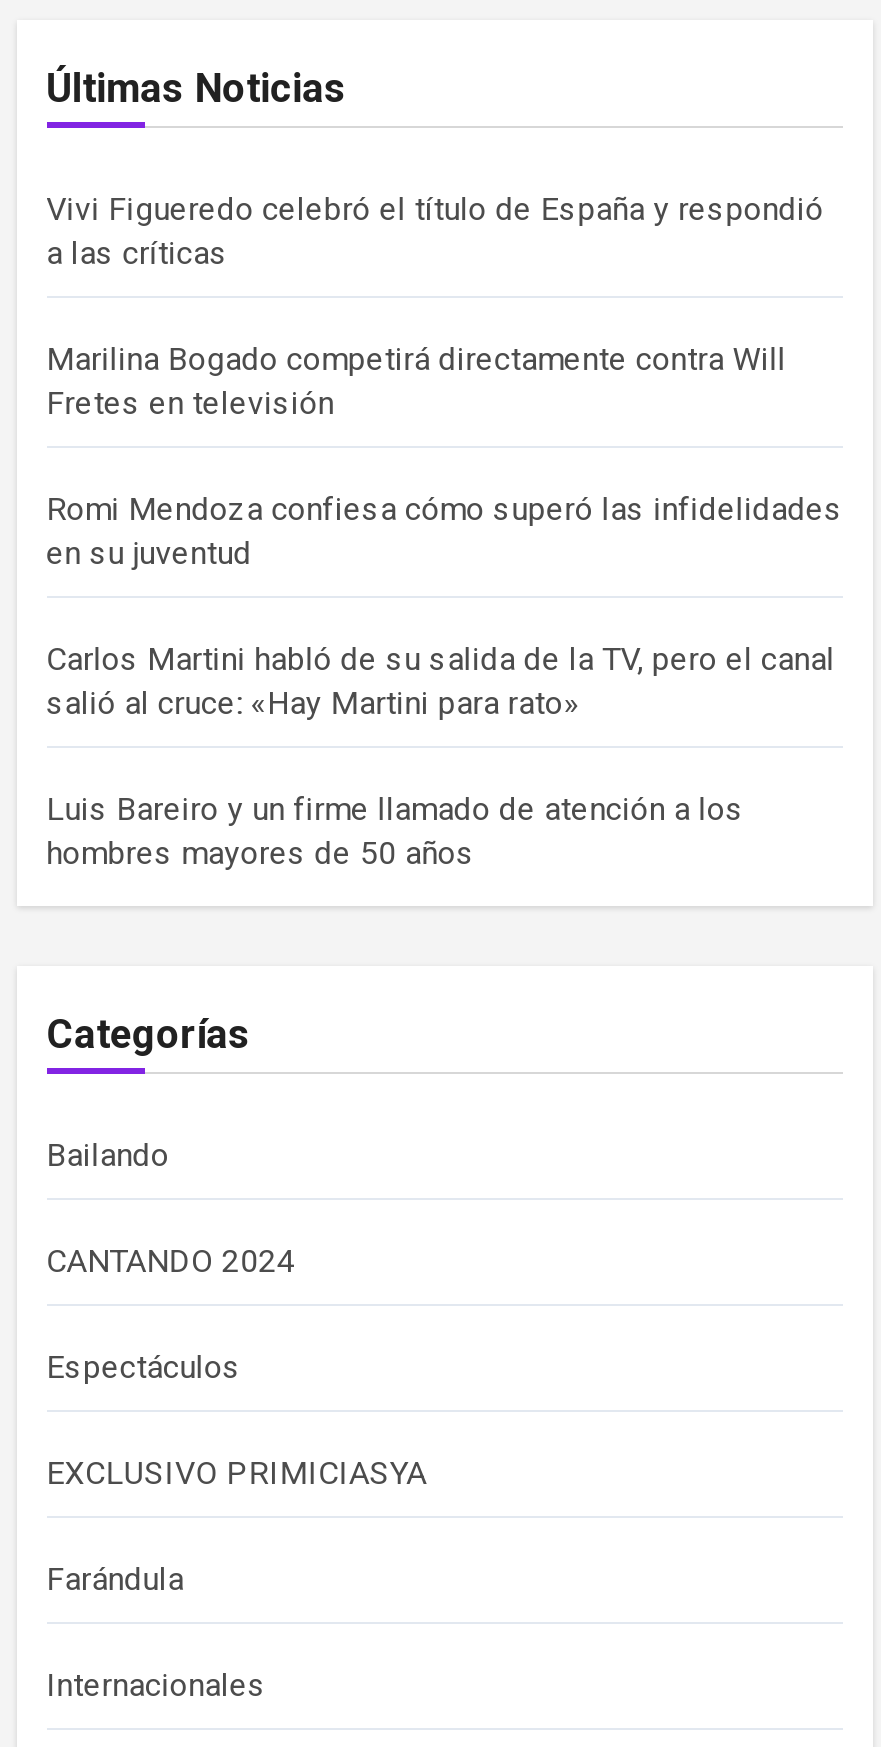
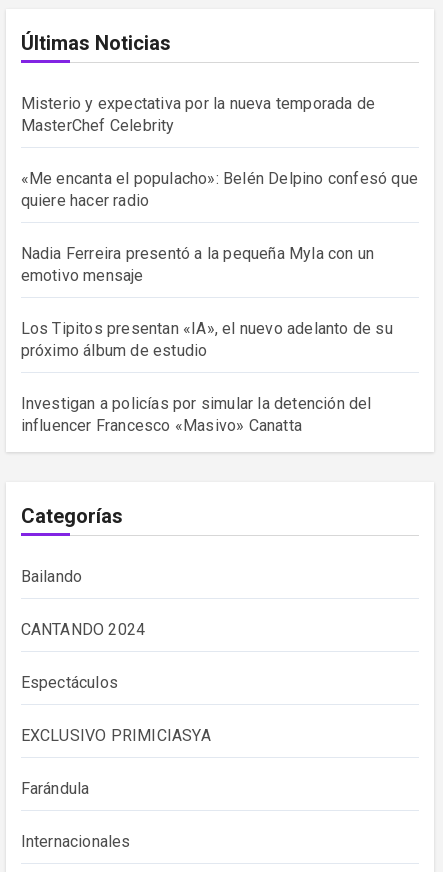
- Vivi Figueredo celebró el título de España y respondió
- a las críticas
+ Misterio y expectativa por la nueva temporada de
+ MasterChef Celebrity

- Marilina Bogado competirá directamente contra Will
- Fretes en televisión
+ «Me encanta el populacho»: Belén Delpino confesó que
+ quiere hacer radio

- Romi Mendoza confiesa cómo superó las infidelidades
- en su juventud
+ Nadia Ferreira presentó a la pequeña Myla con un
+ emotivo mensaje

- Carlos Martini habló de su salida de la TV, pero el canal
- salió al cruce: «Hay Martini para rato»
+ Los Tipitos presentan «IA», el nuevo adelanto de su
+ próximo álbum de estudio

- Luis Bareiro y un firme llamado de atención a los
- hombres mayores de 50 años
+ Investigan a policías por simular la detención del
+ influencer Francesco «Masivo» Canatta
